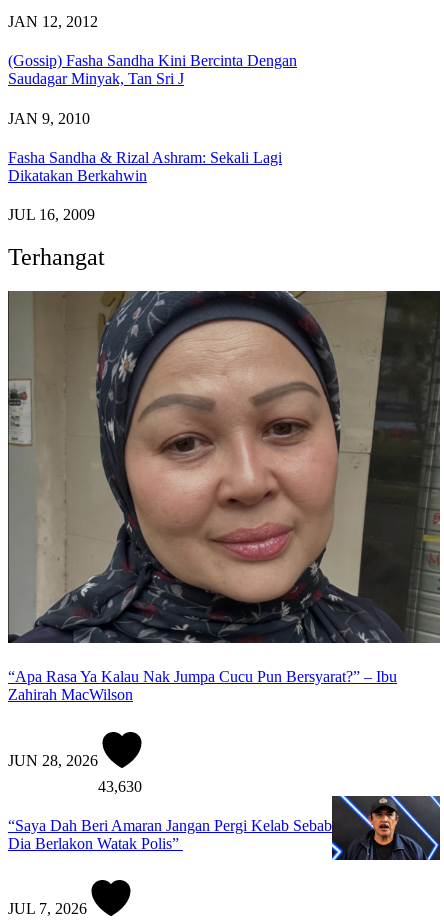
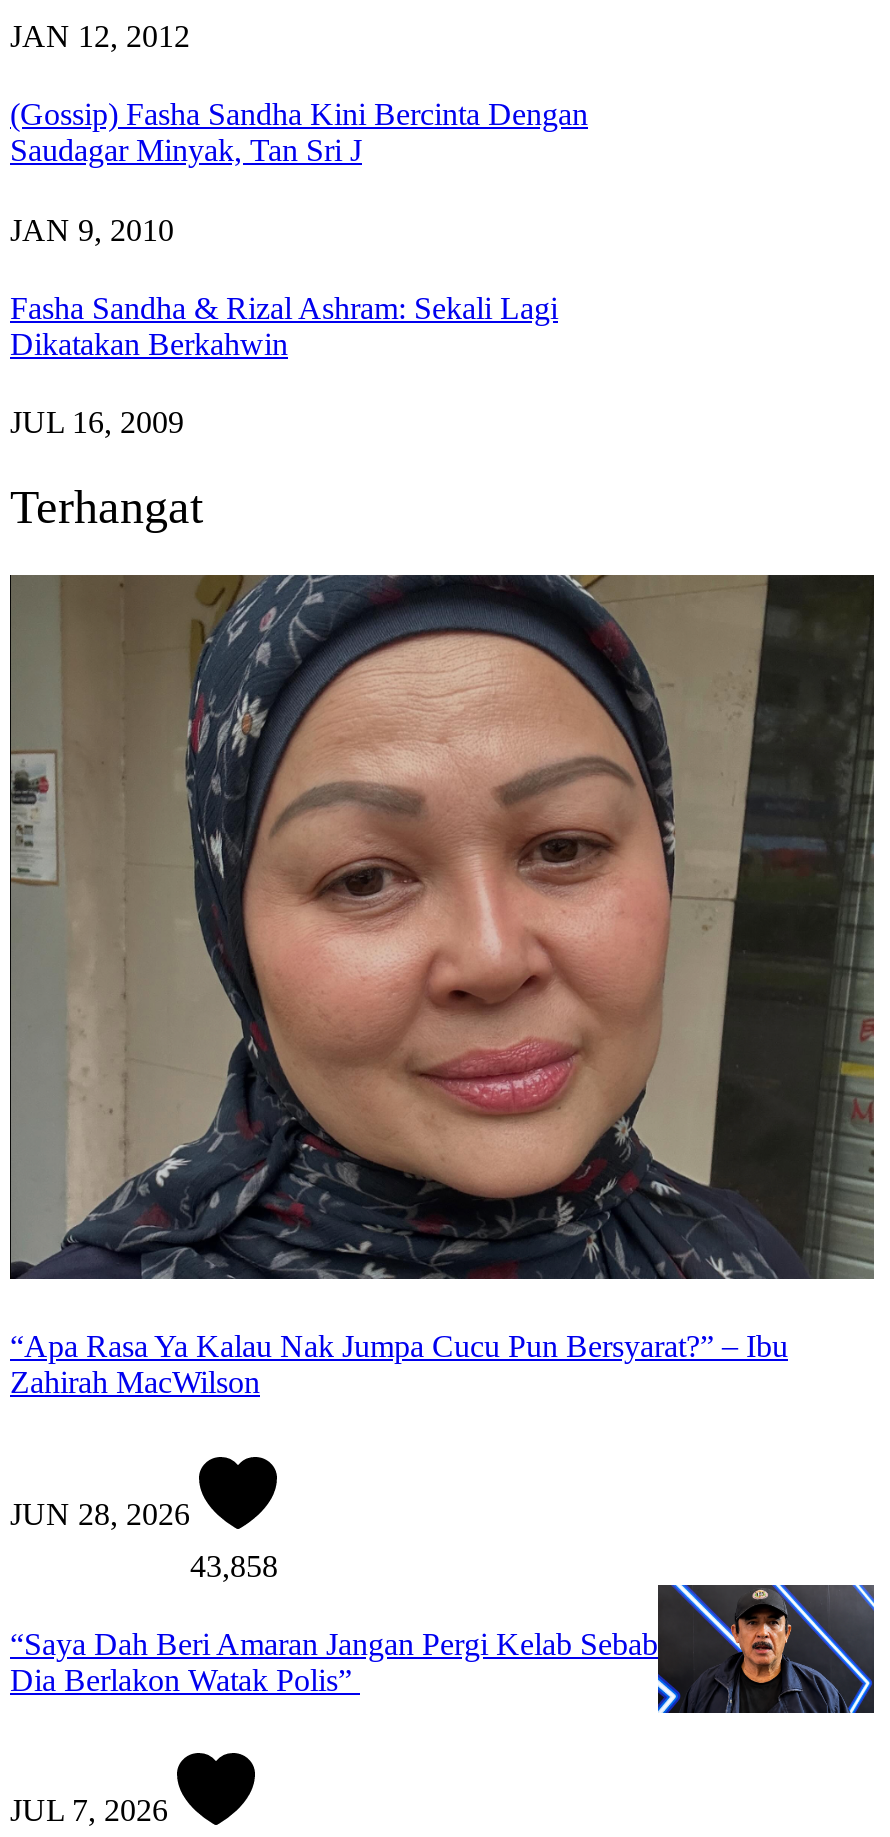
- 43,630
+ 43,858
